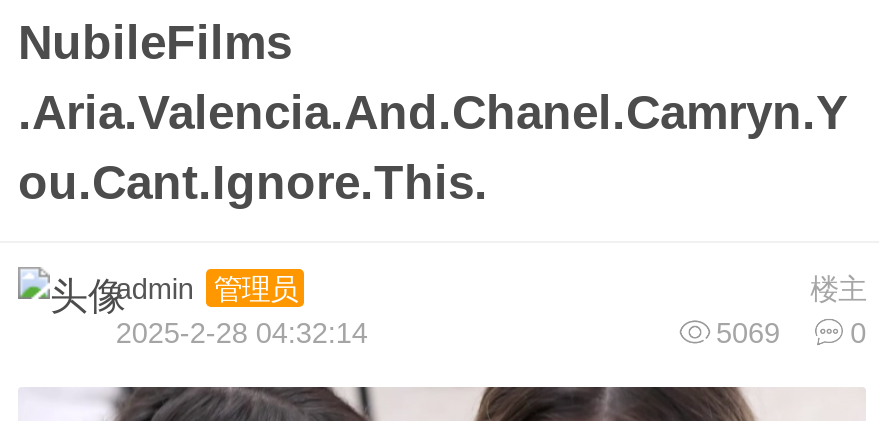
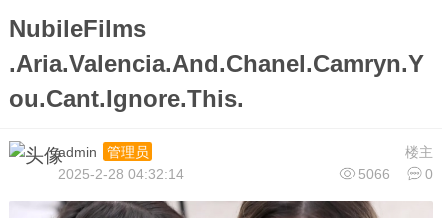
- 5069 0
+ 5066 0
